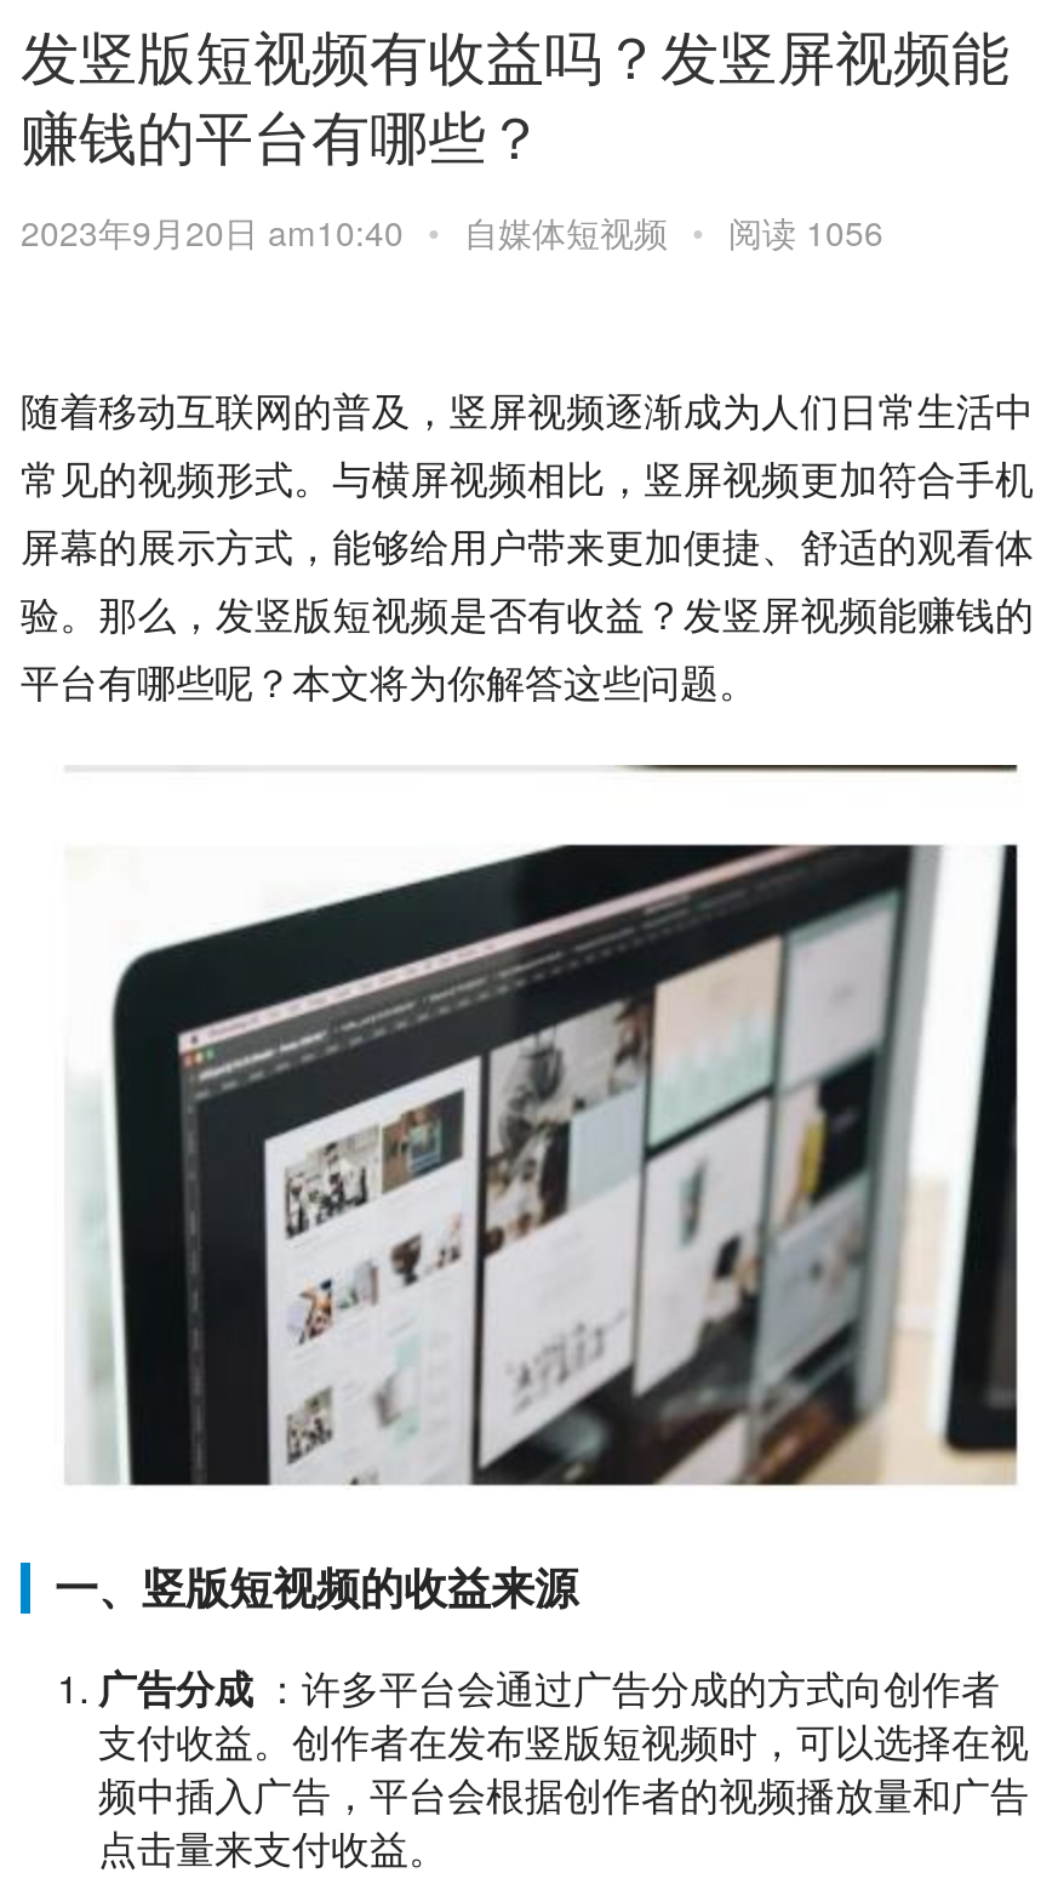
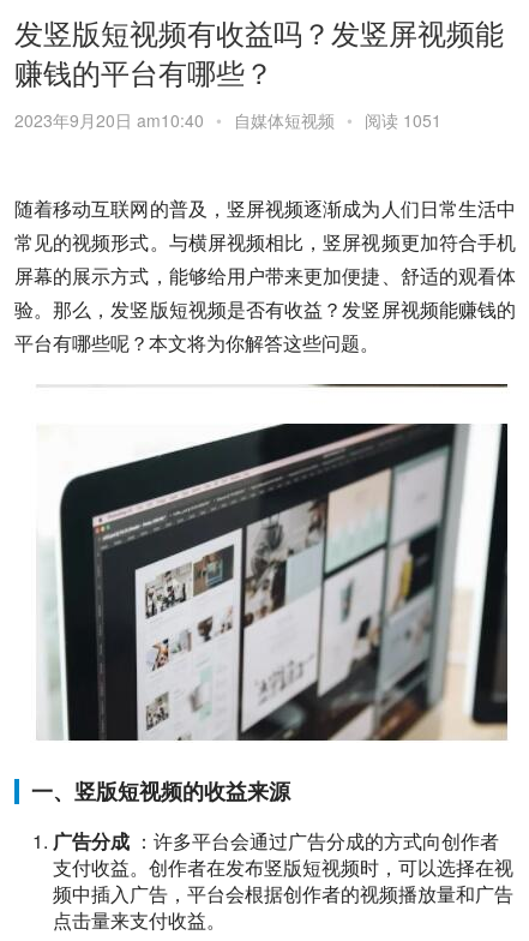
- 2023年9月20日 am10:40 • 自媒体短视频 • 阅读 1056
+ 2023年9月20日 am10:40 • 自媒体短视频 • 阅读 1051
